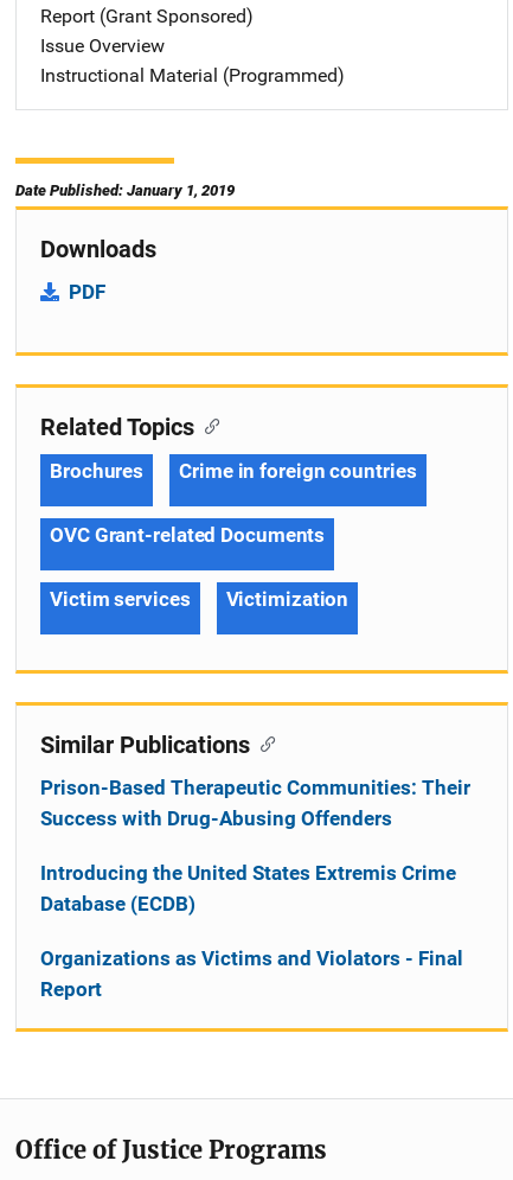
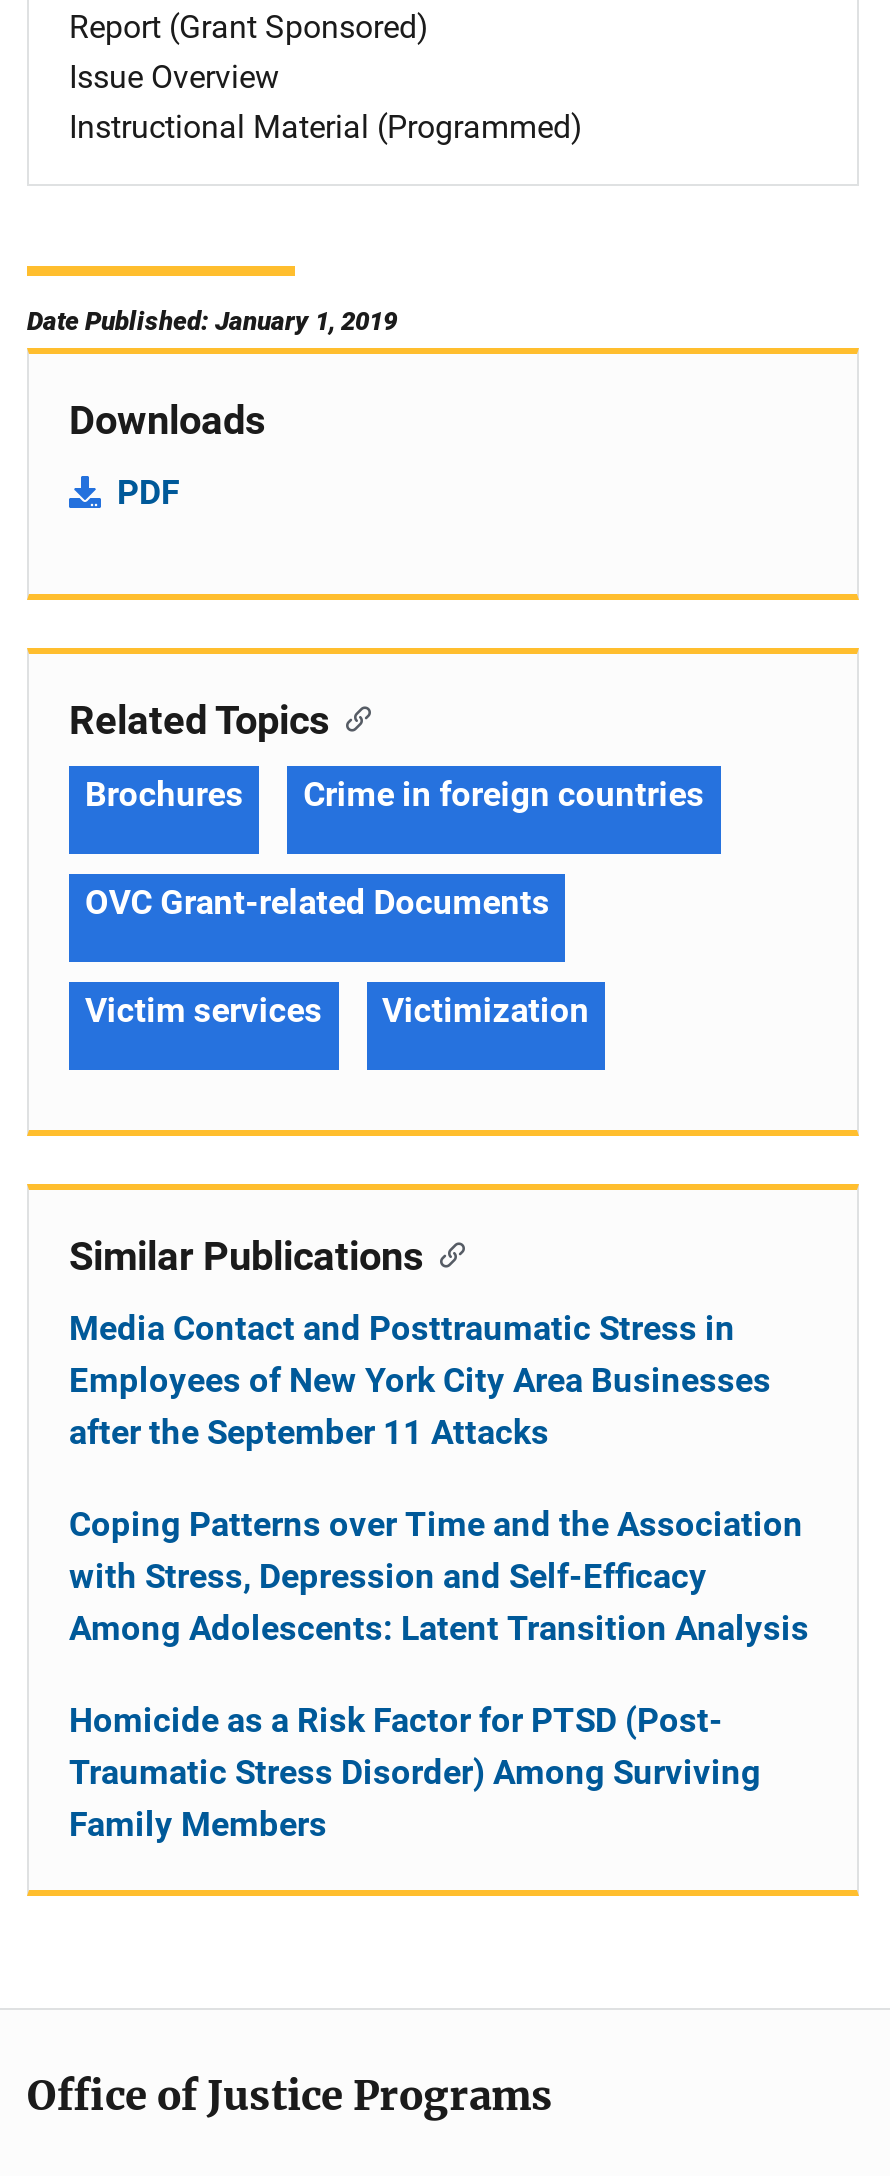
- Prison-Based Therapeutic Communities: Their
- Success with Drug-Abusing Offenders
+ Media Contact and Posttraumatic Stress in
+ Employees of New York City Area Businesses
+ after the September 11 Attacks

- Introducing the United States Extremis Crime
- Database (ECDB)
+ Coping Patterns over Time and the Association
+ with Stress, Depression and Self-Efficacy
+ Among Adolescents: Latent Transition Analysis

- Organizations as Victims and Violators - Final
- Report
+ Homicide as a Risk Factor for PTSD (Post-
+ Traumatic Stress Disorder) Among Surviving
+ Family Members
